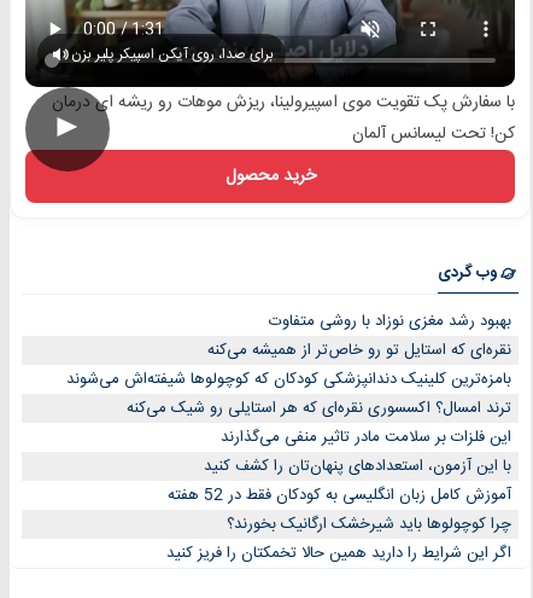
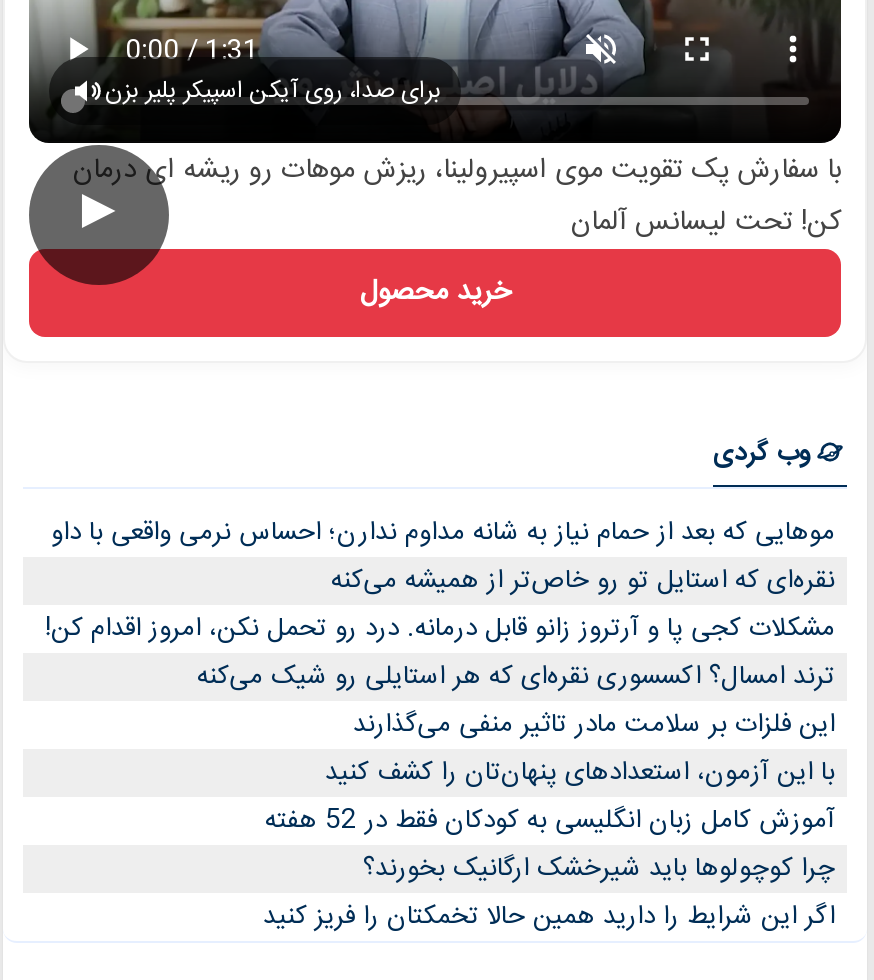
- بهبود رشد مغزی نوزاد با روشی متفاوت
+ موهایی که بعد از حمام نیاز به شانه مداوم ندارن؛ احساس نرمی واقعی با داو

- بامزه‌ترین کلینیک دندانپزشکی کودکان که کوچولوها شیفته‌اش می‌شوند
+ مشکلات کجی پا و آرتروز زانو قابل درمانه. درد رو تحمل نکن، امروز اقدام کن!
